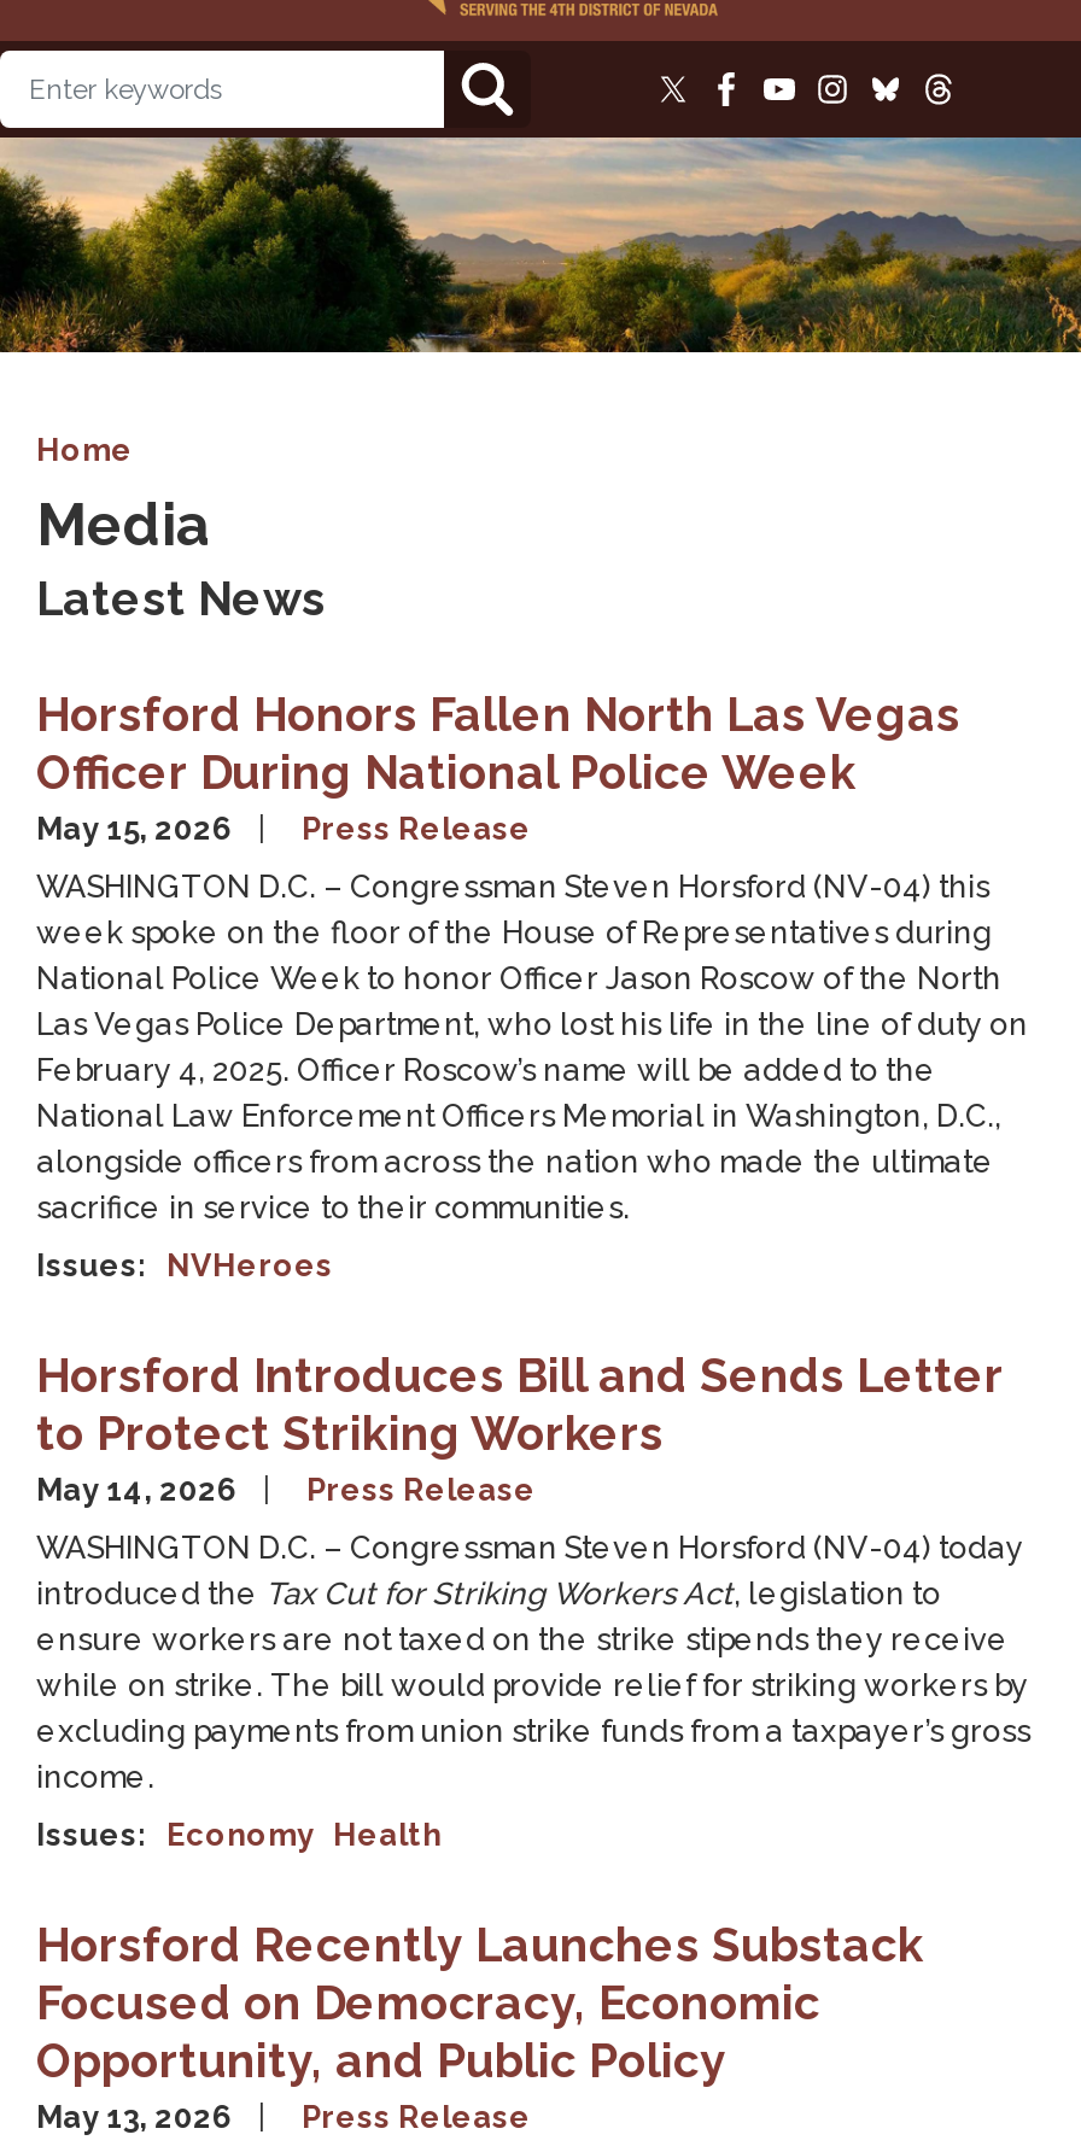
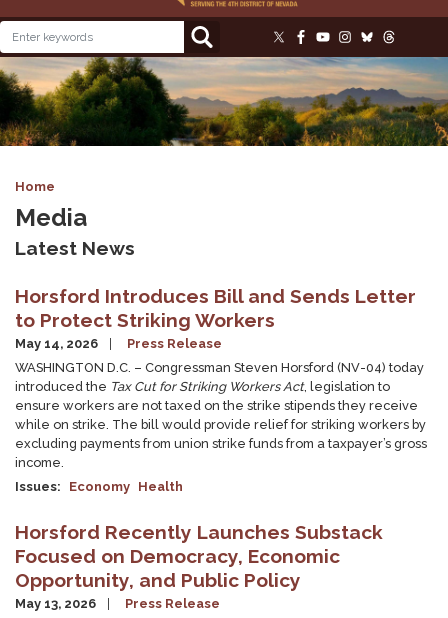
- Horsford Honors Fallen North Las Vegas
- Officer During National Police Week
- May 15, 2026
- Press Release
- WASHINGTON D.C. – Congressman Steven Horsford (NV-04) this
- week spoke on the floor of the House of Representatives during
- National Police Week to honor Officer Jason Roscow of the North
- Las Vegas Police Department, who lost his life in the line of duty on
- February 4, 2025. Officer Roscow’s name will be added to the
- National Law Enforcement Officers Memorial in Washington, D.C.,
- alongside officers from across the nation who made the ultimate
- sacrifice in service to their communities.
- Issues: NVHeroes
